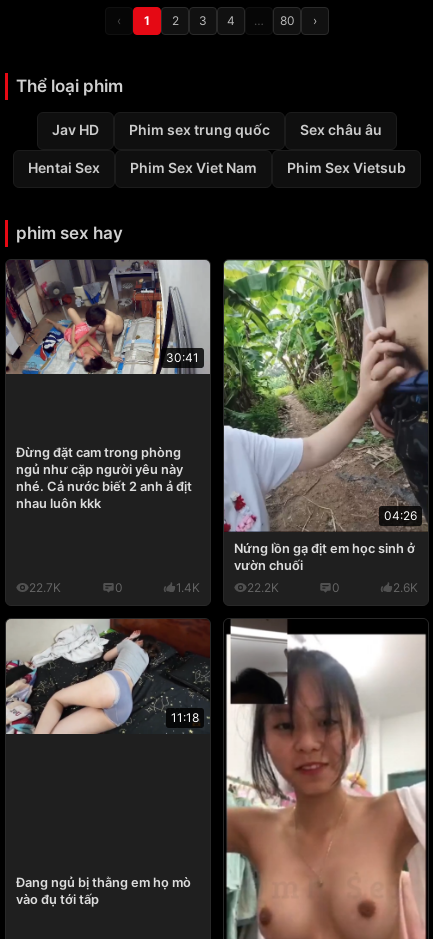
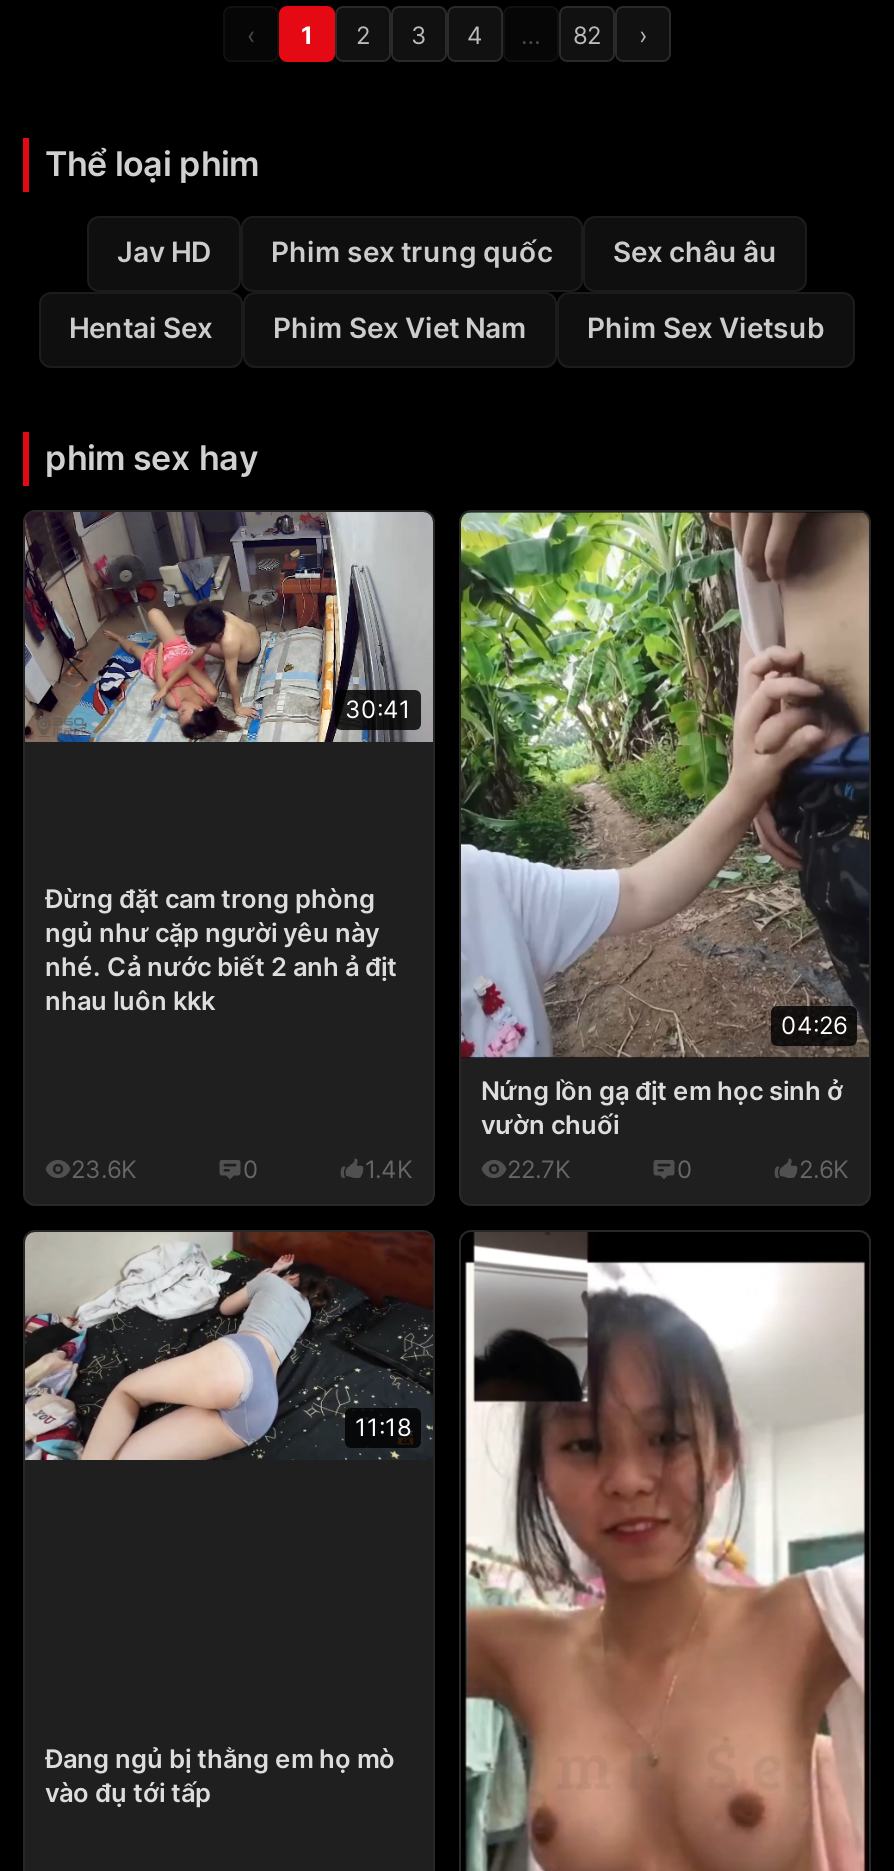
- 80
+ 82

- 22.7K
+ 23.6K

- 22.2K
+ 22.7K
